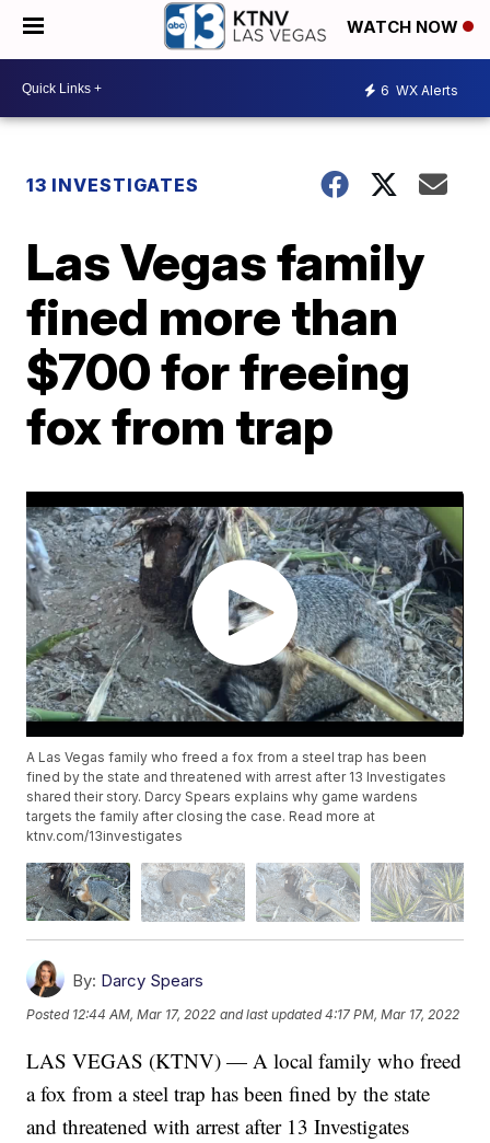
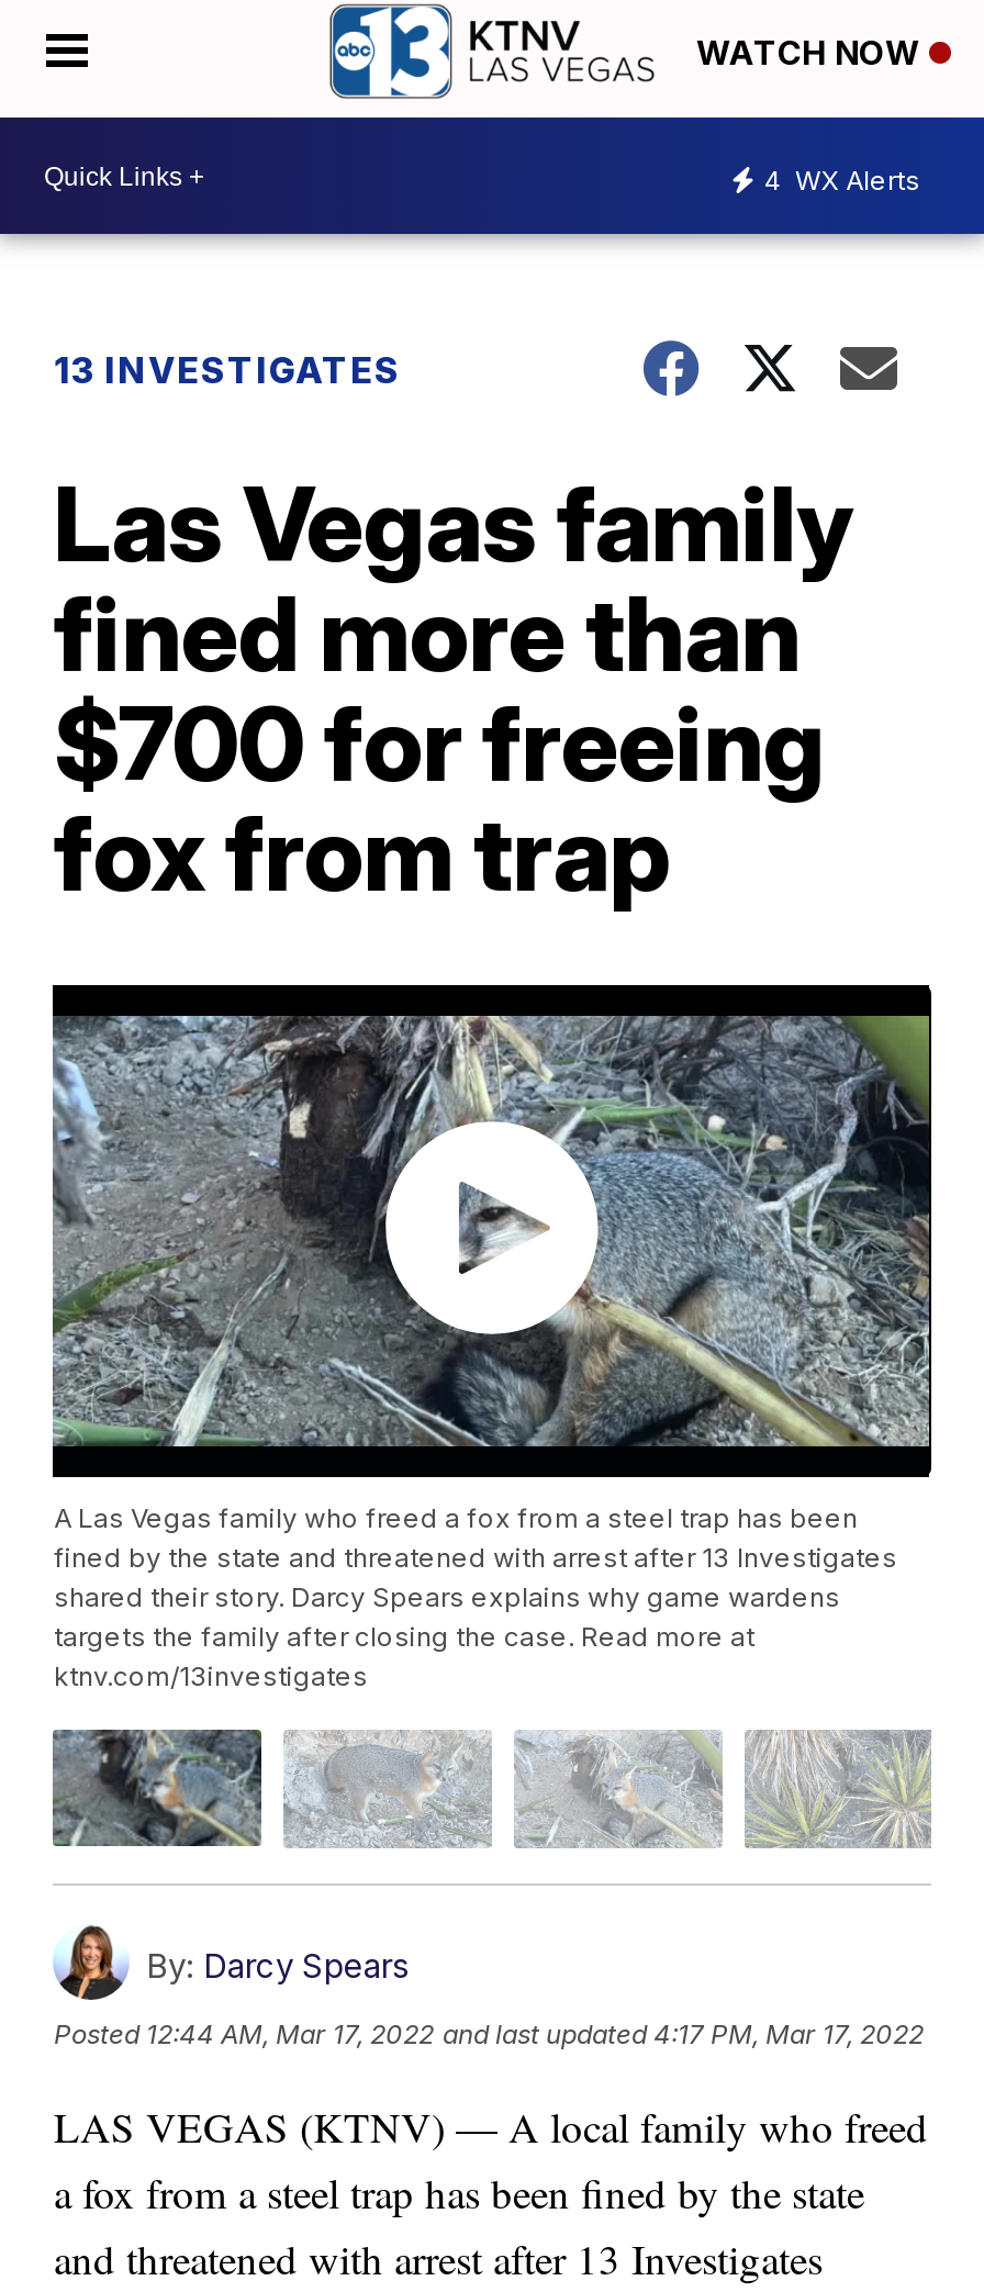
- 6 WX Alerts
+ 4 WX Alerts
